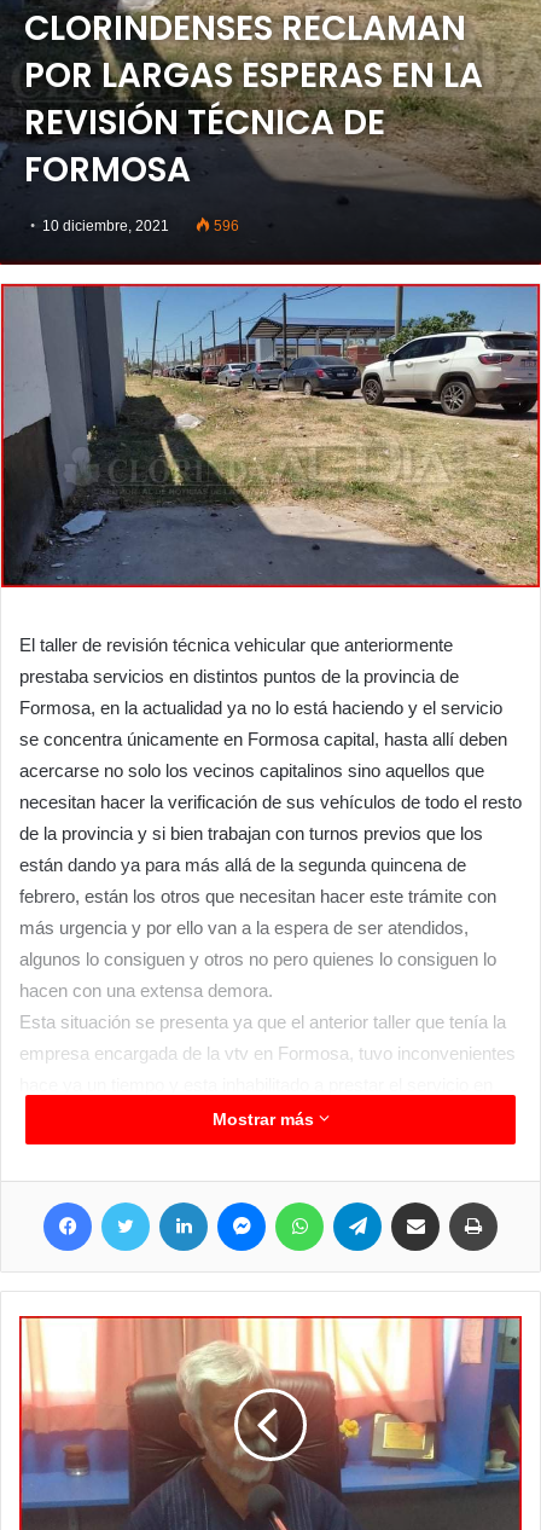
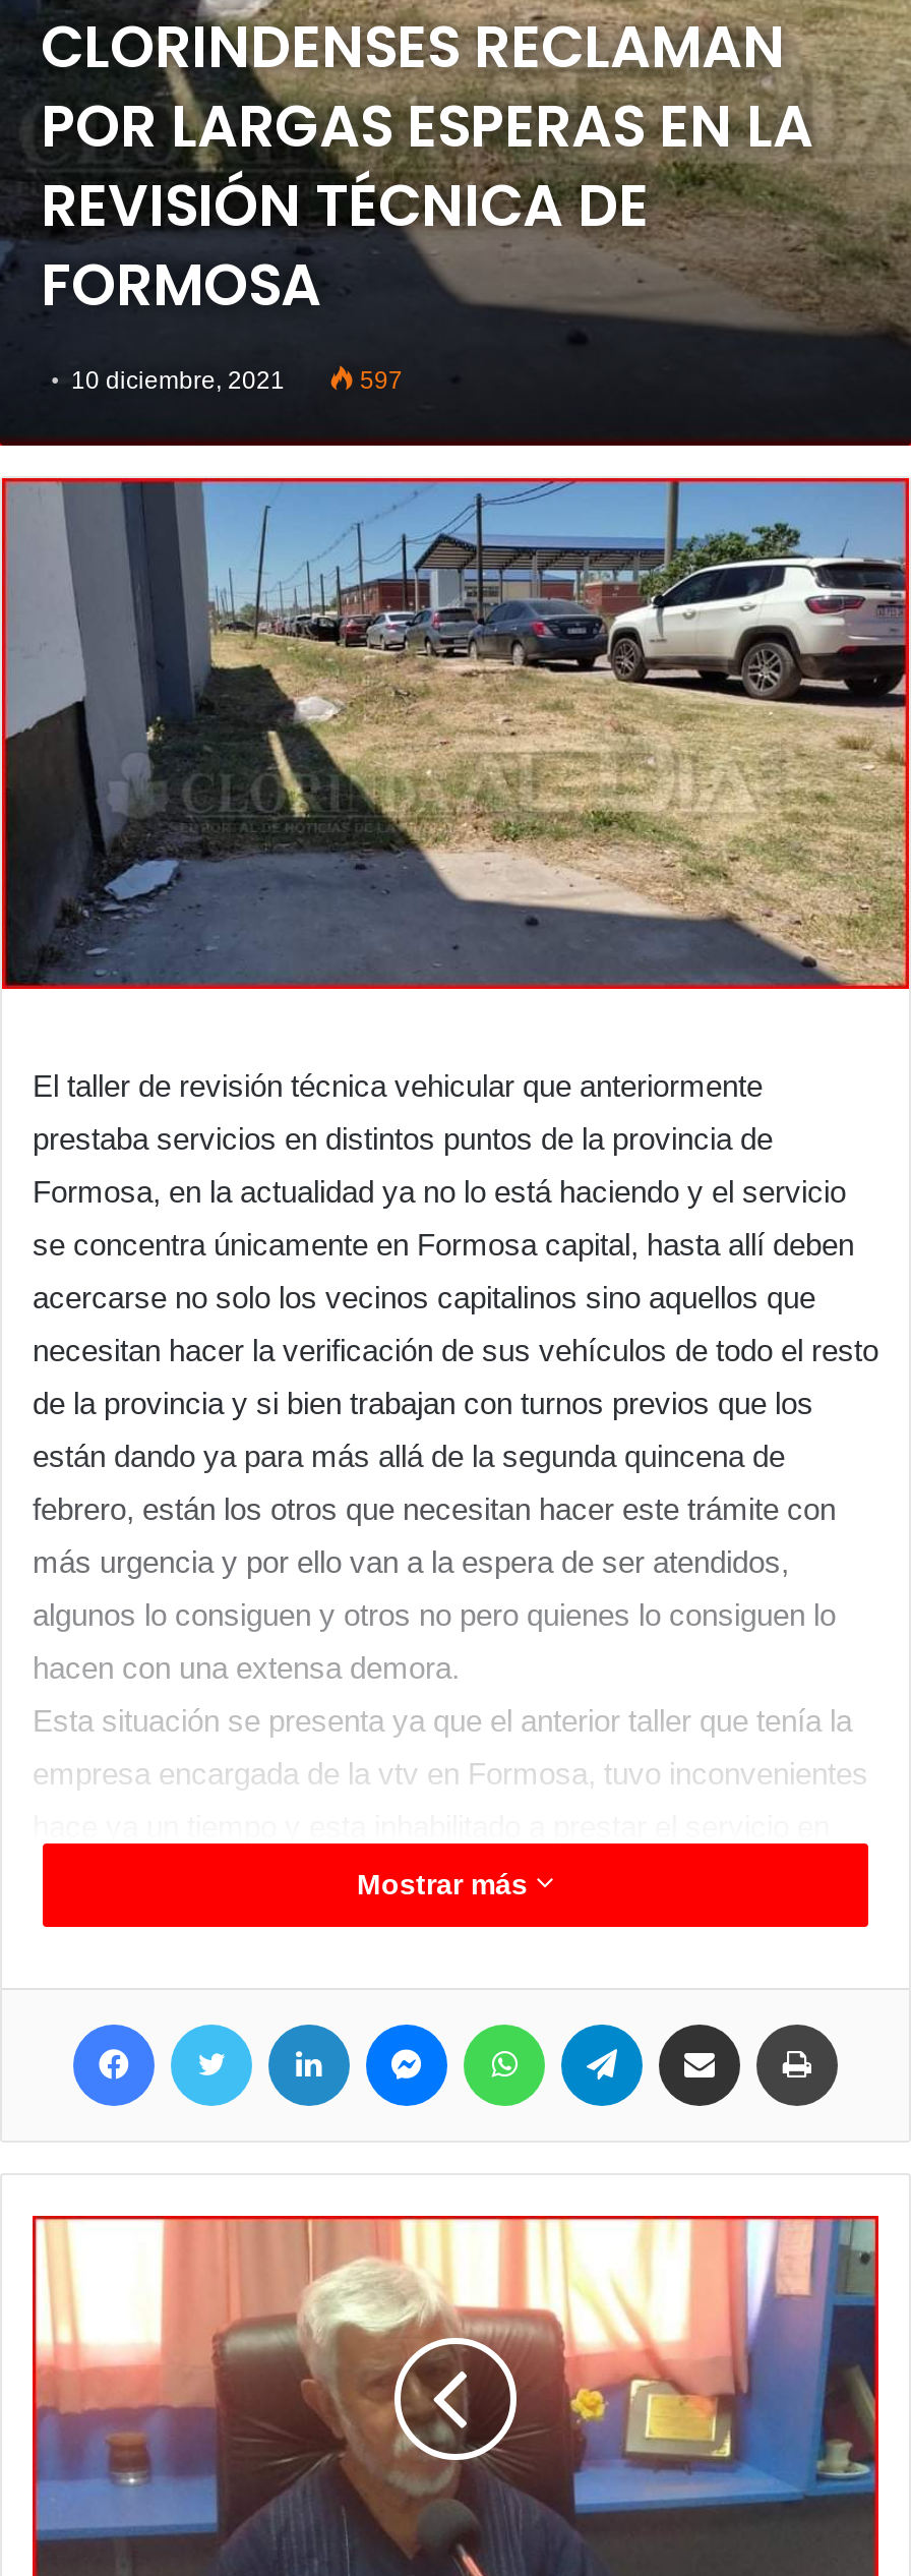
- 596
+ 597
